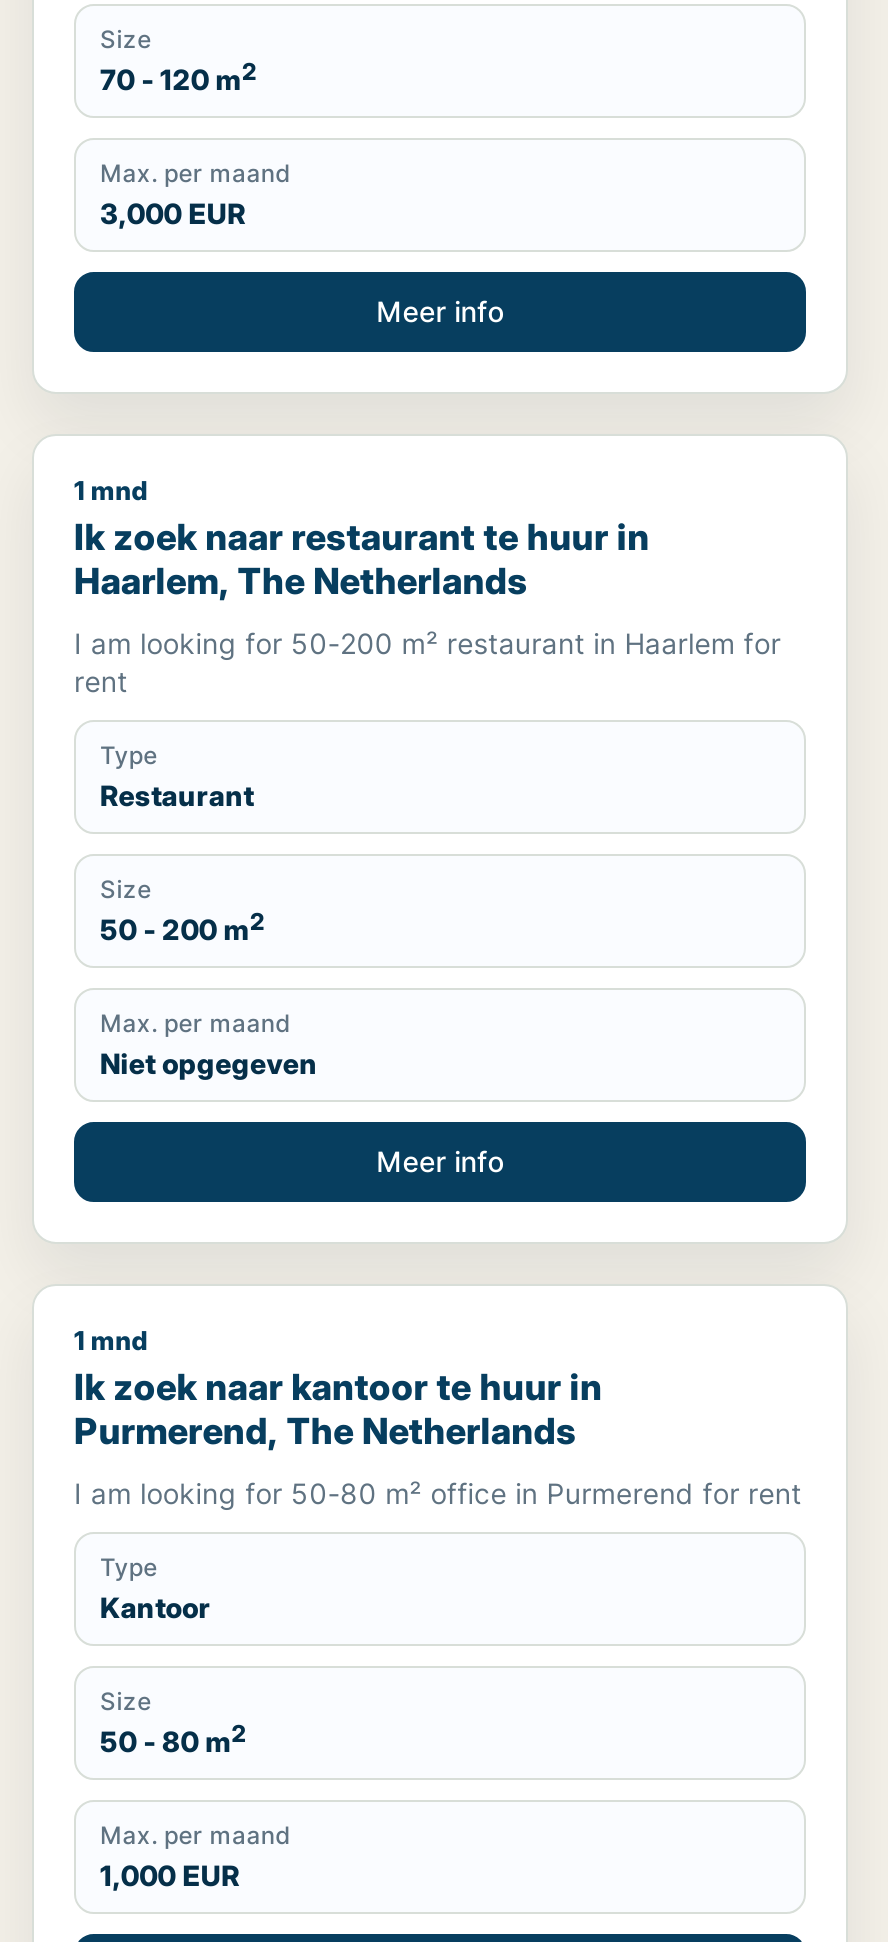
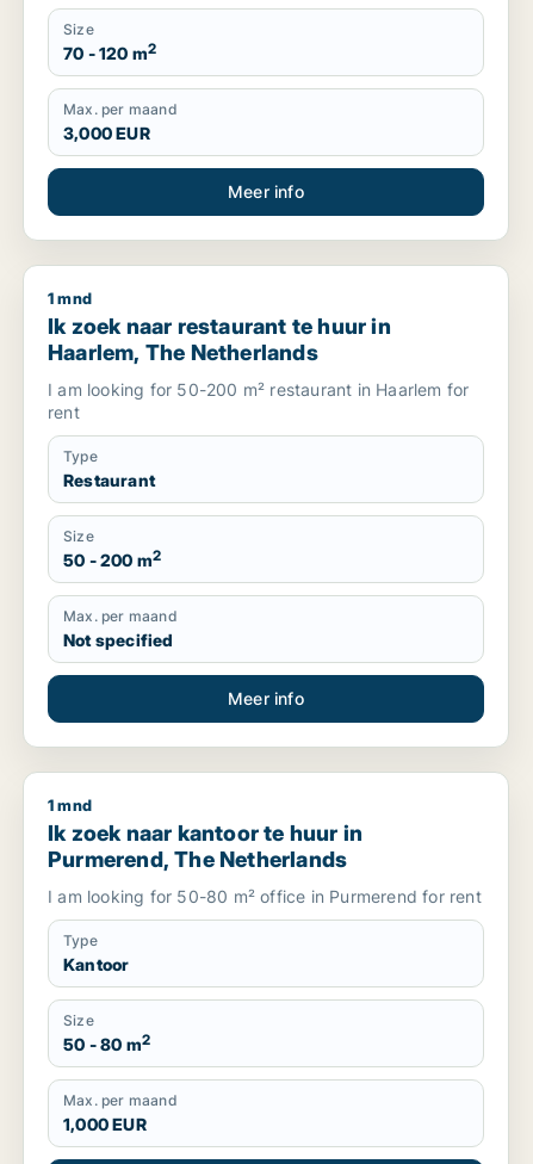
- Niet opgegeven
+ Not specified
